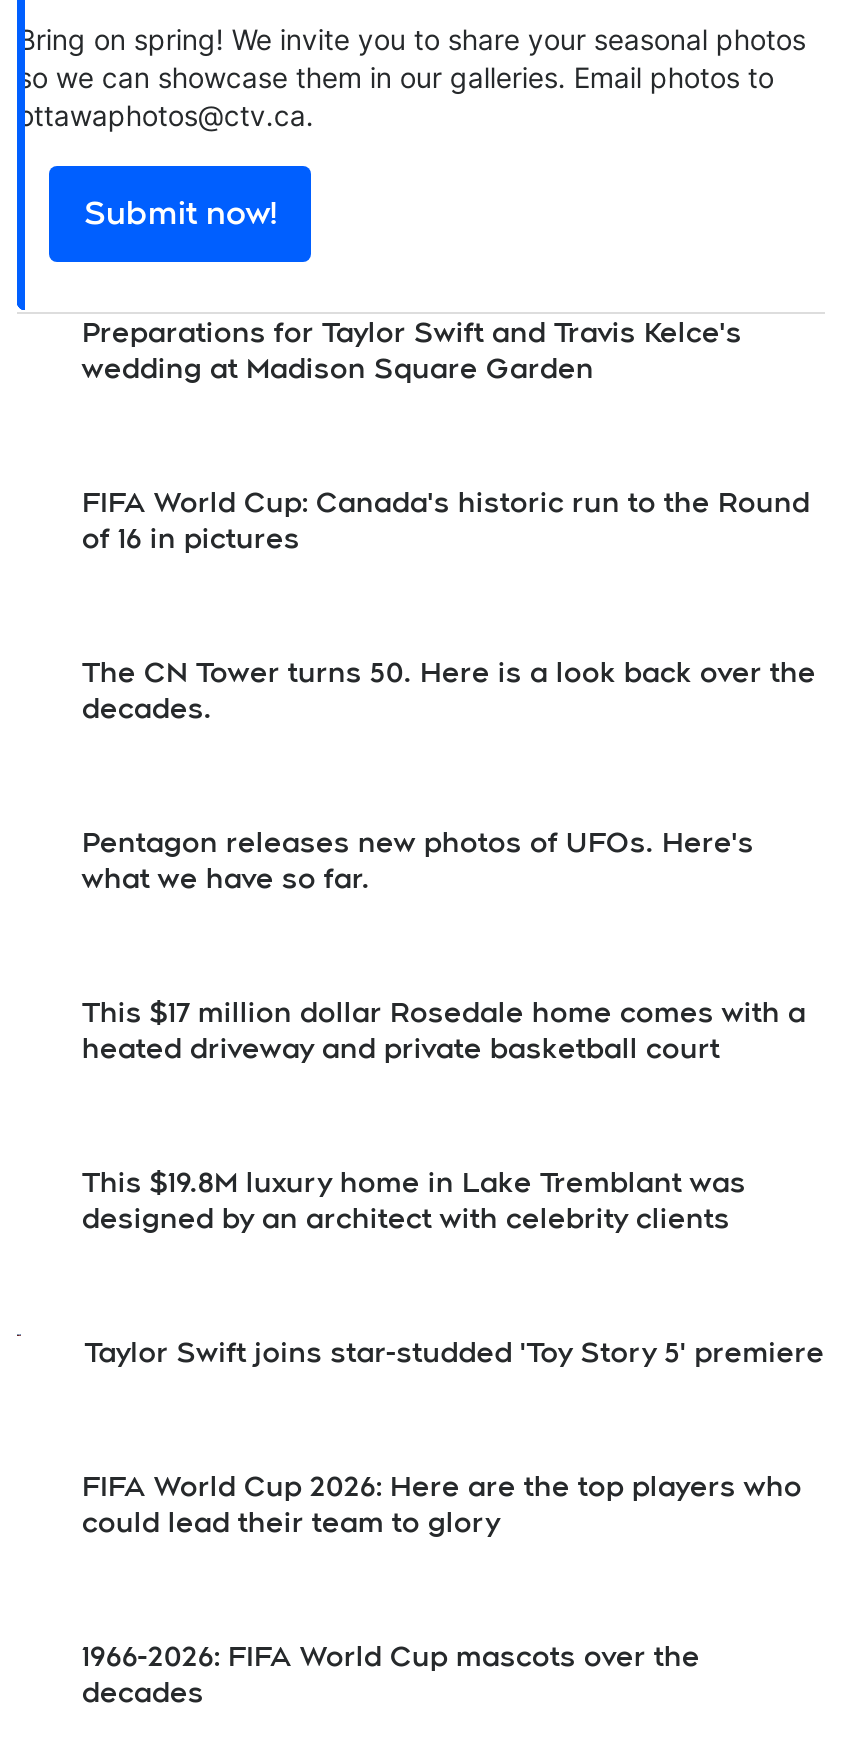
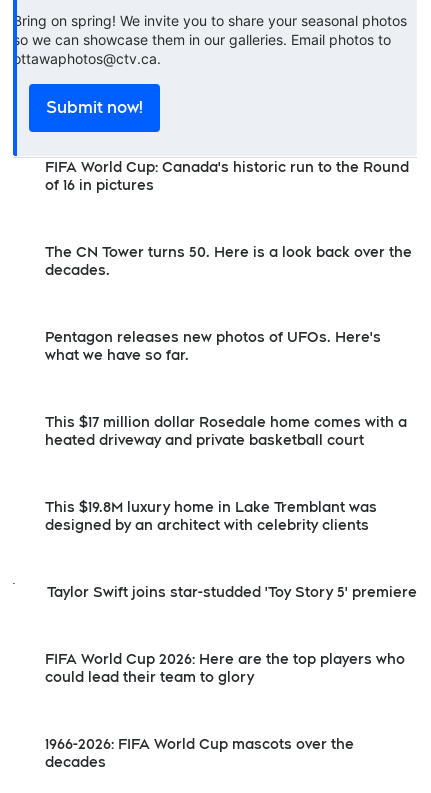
- Preparations for Taylor Swift and Travis Kelce's
- wedding at Madison Square Garden
